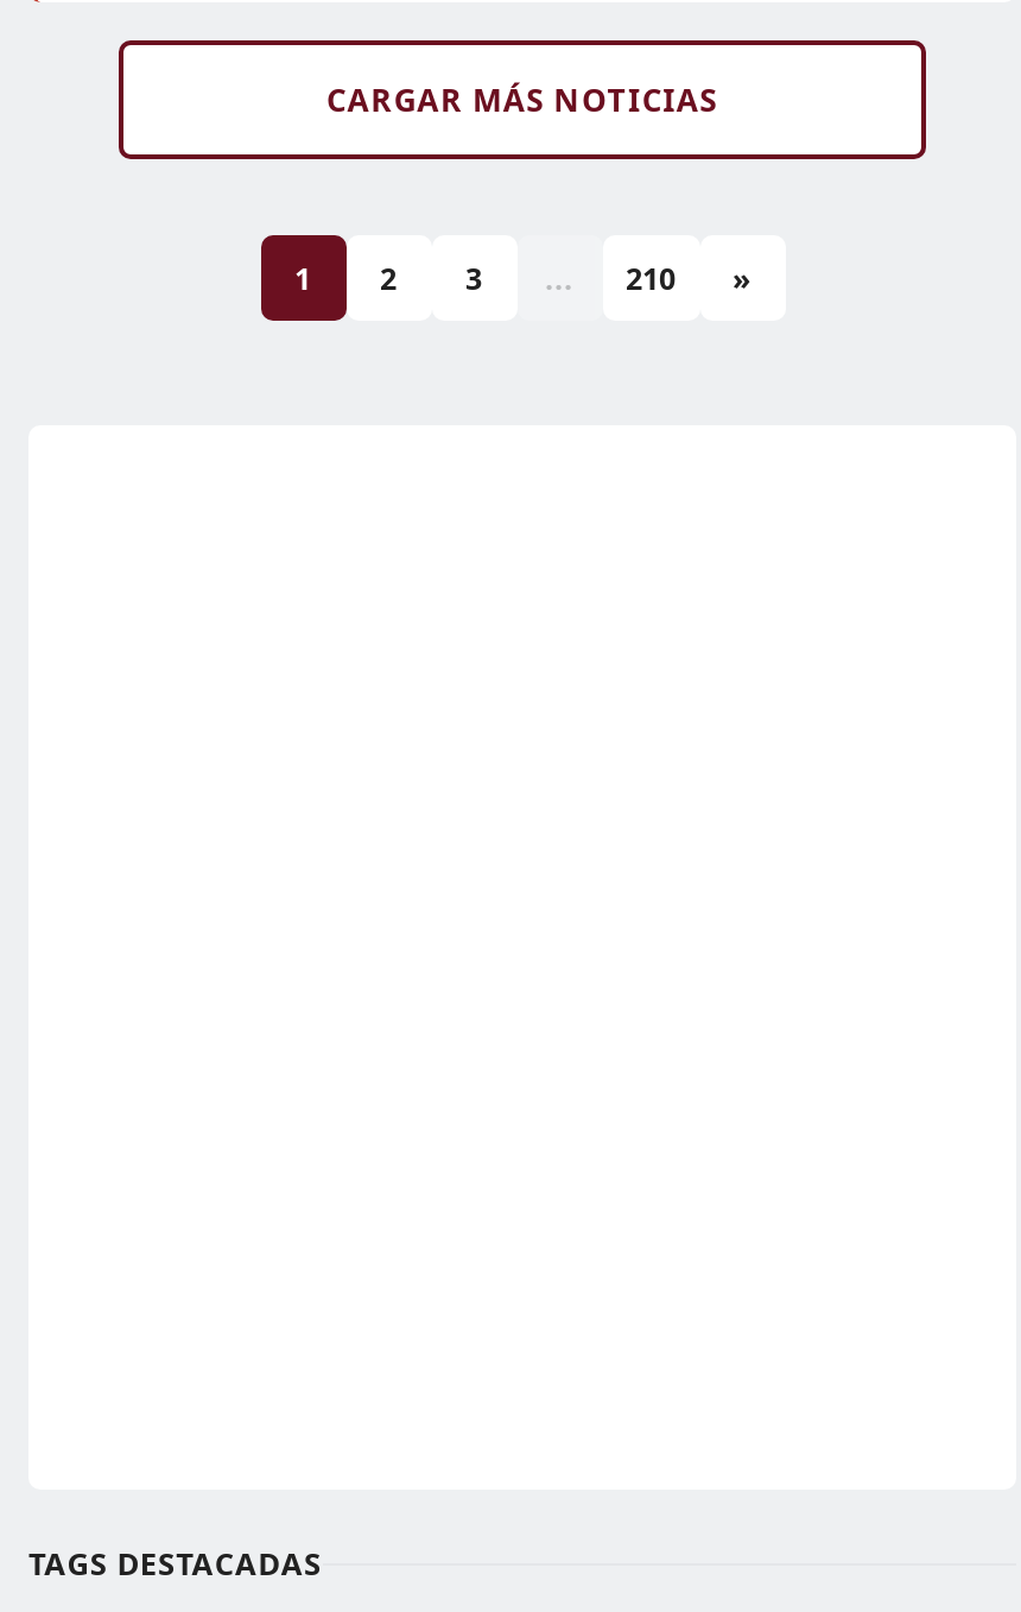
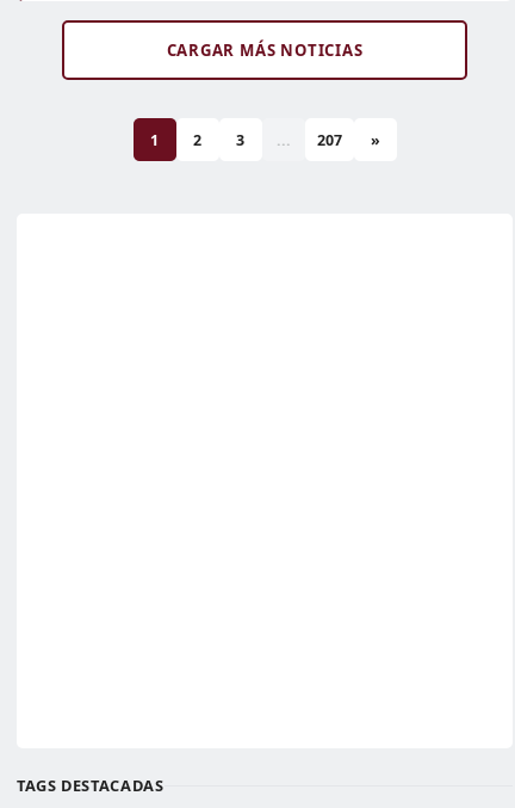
- 210
+ 207
